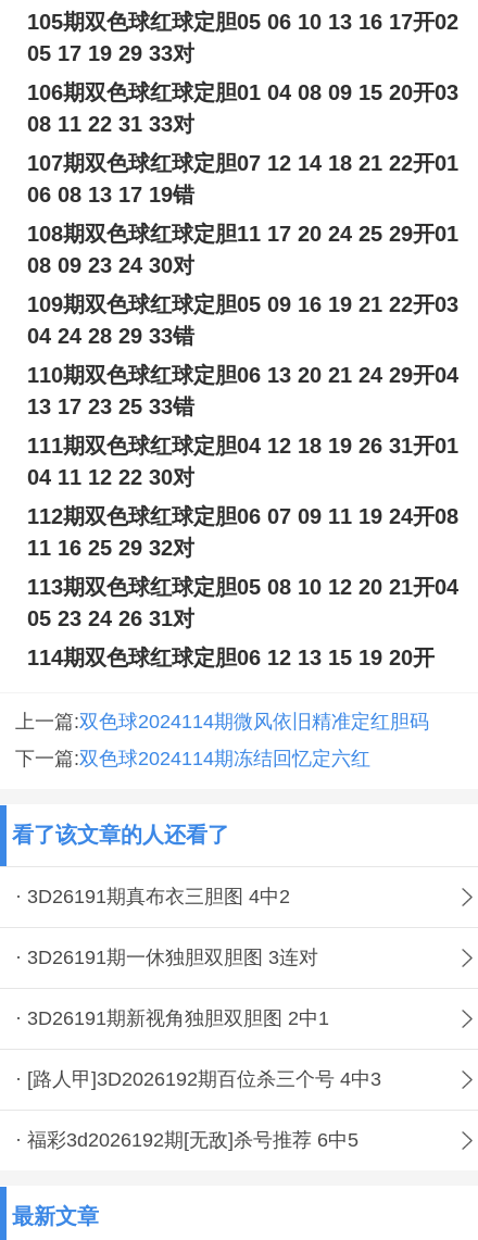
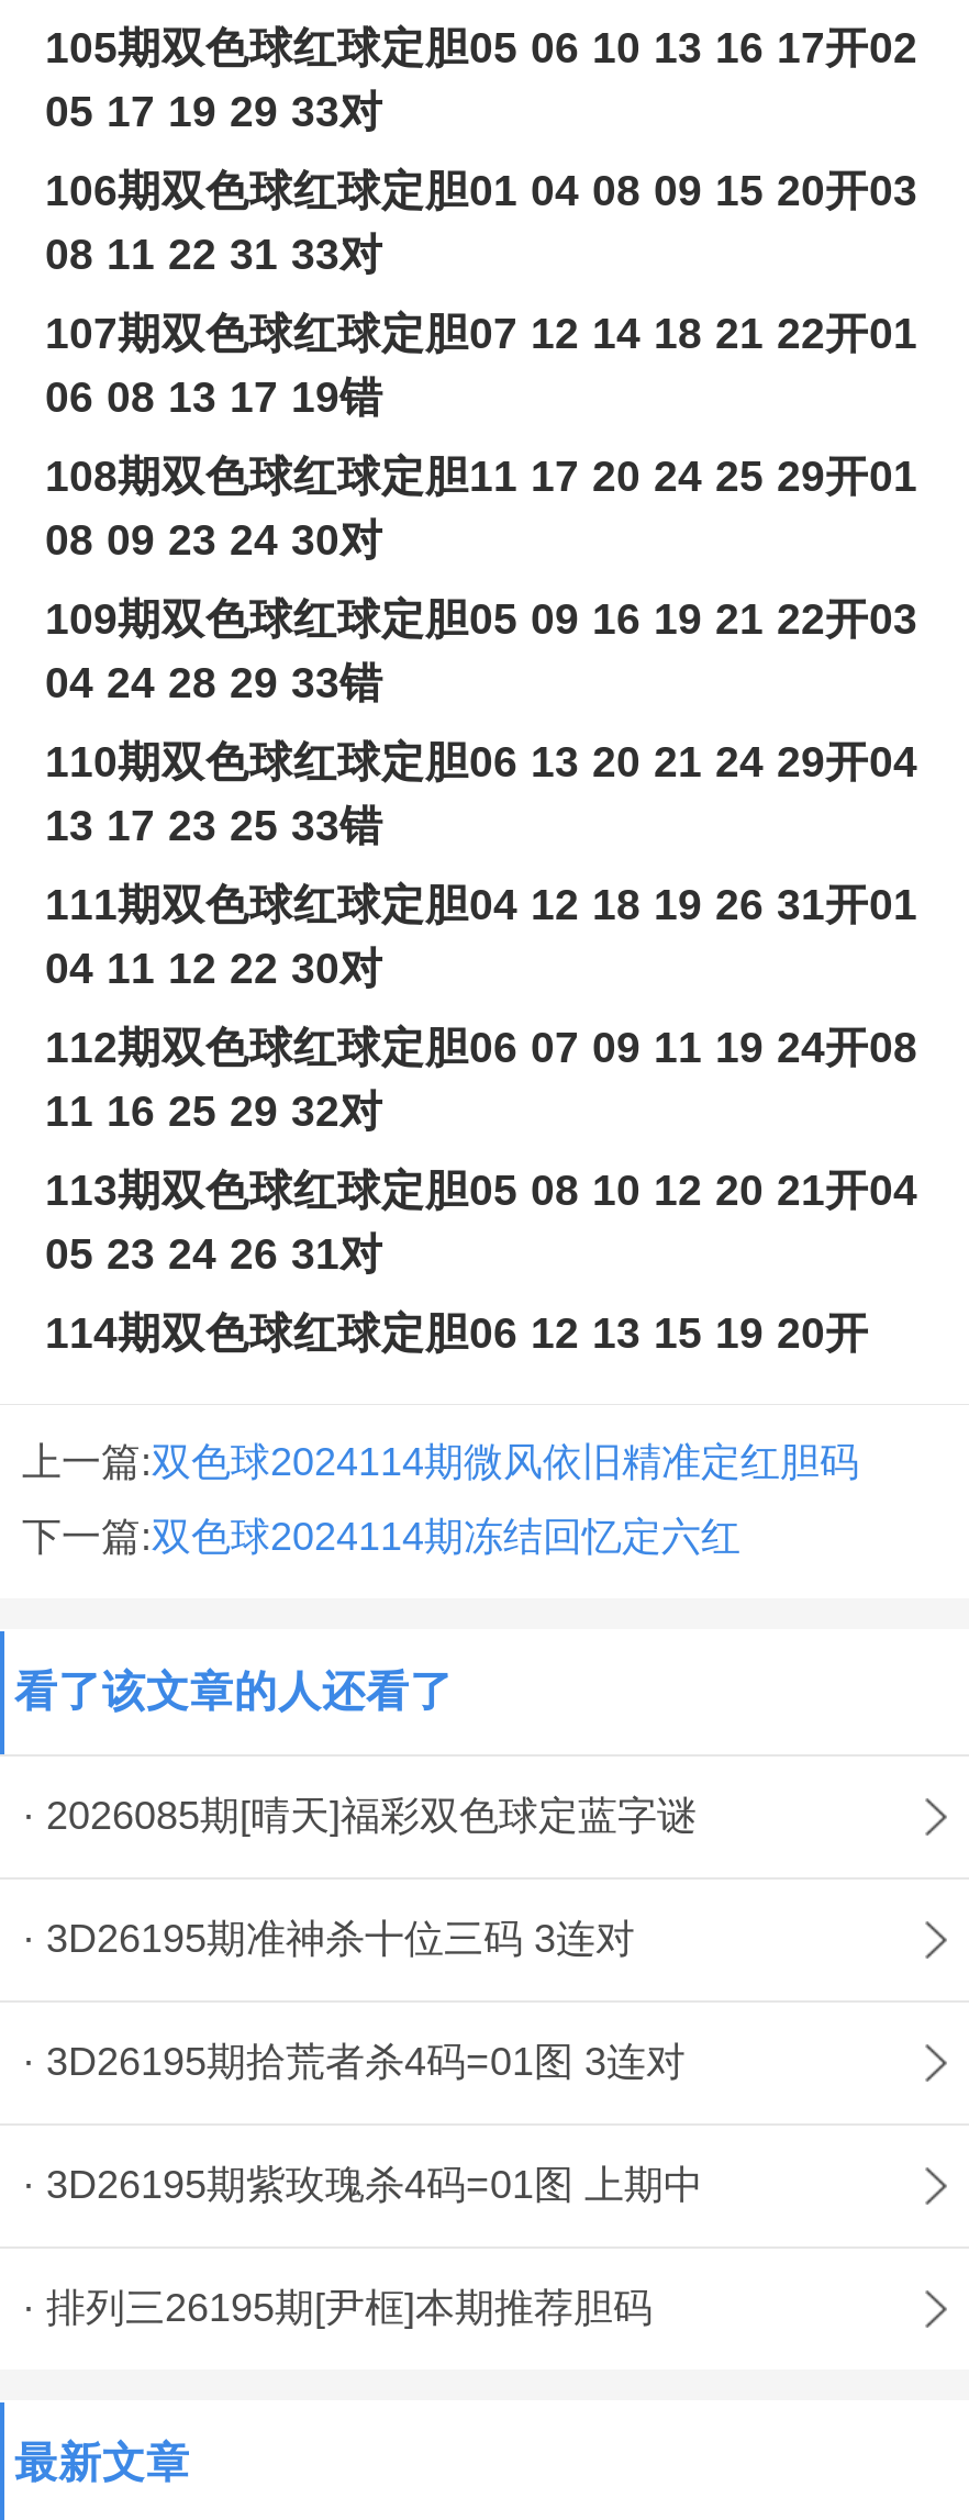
- · 3D26191期真布衣三胆图 4中2
+ · 2026085期[晴天]福彩双色球定蓝字谜

- · 3D26191期一休独胆双胆图 3连对
+ · 3D26195期准神杀十位三码 3连对

- · 3D26191期新视角独胆双胆图 2中1
+ · 3D26195期拾荒者杀4码=01图 3连对

- · [路人甲]3D2026192期百位杀三个号 4中3
+ · 3D26195期紫玫瑰杀4码=01图 上期中

- · 福彩3d2026192期[无敌]杀号推荐 6中5
+ · 排列三26195期[尹框]本期推荐胆码
